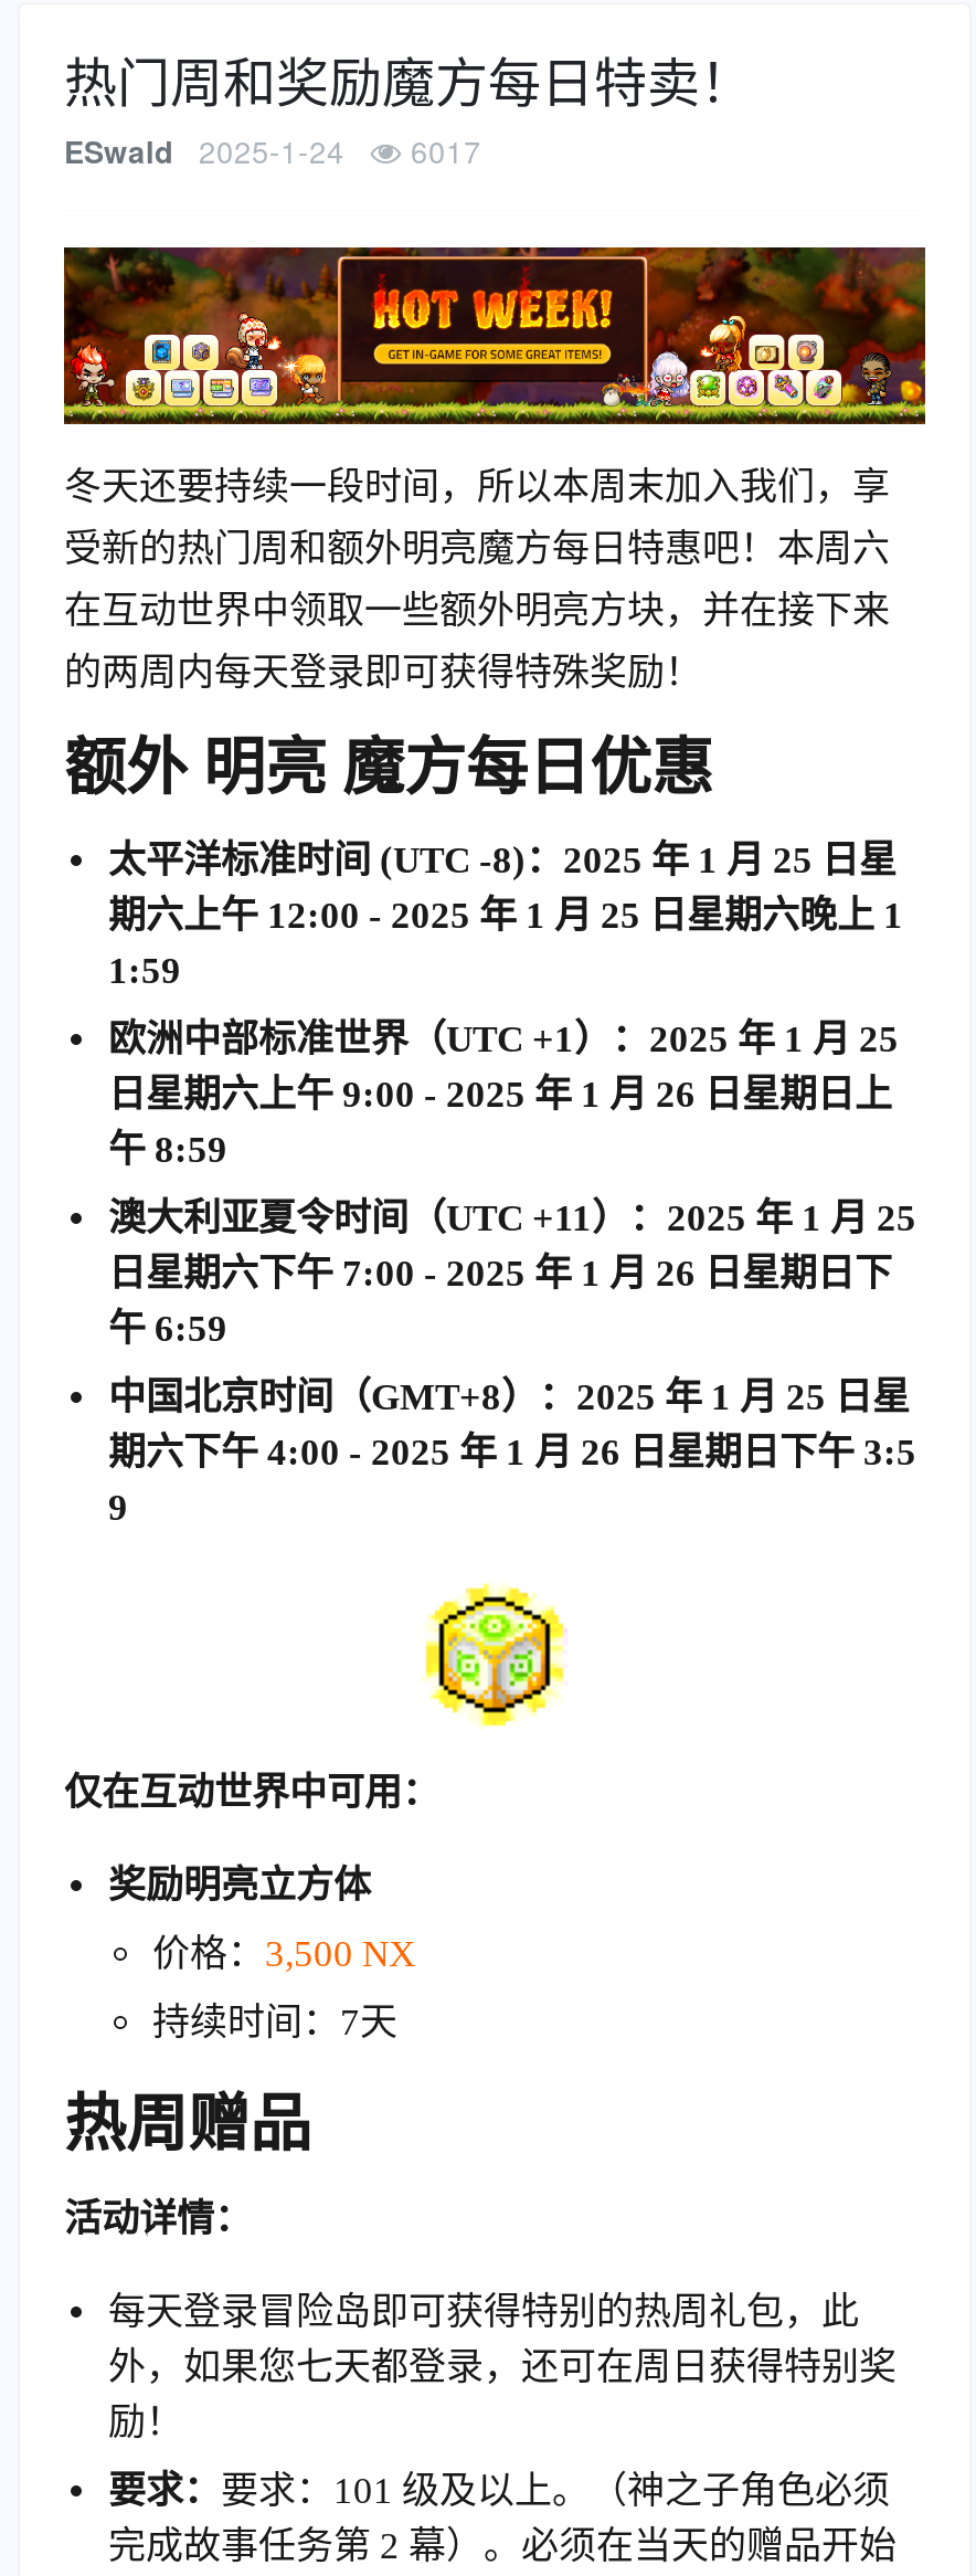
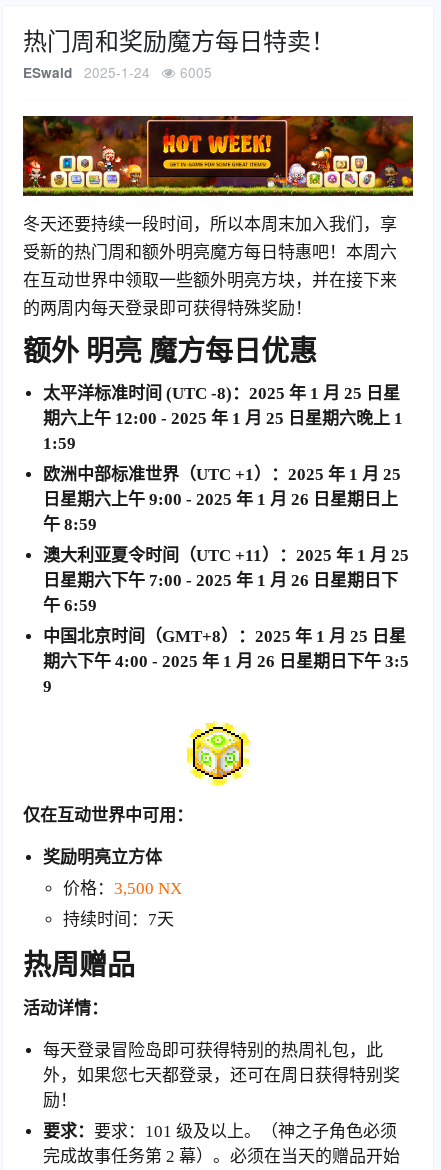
- ESwald 2025-1-24 6017
+ ESwald 2025-1-24 6005
